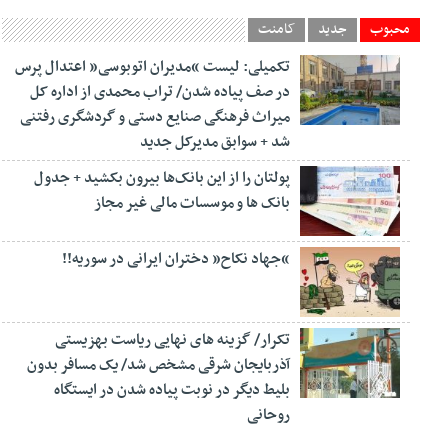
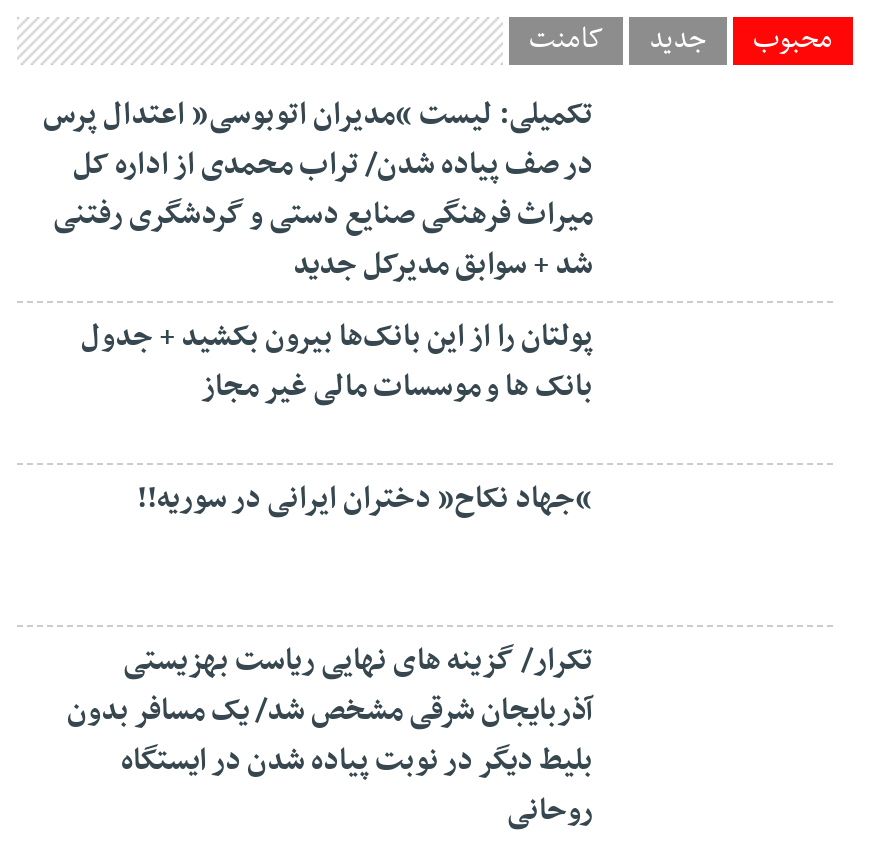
- [image]

- [image]

- [image]

- [image]
